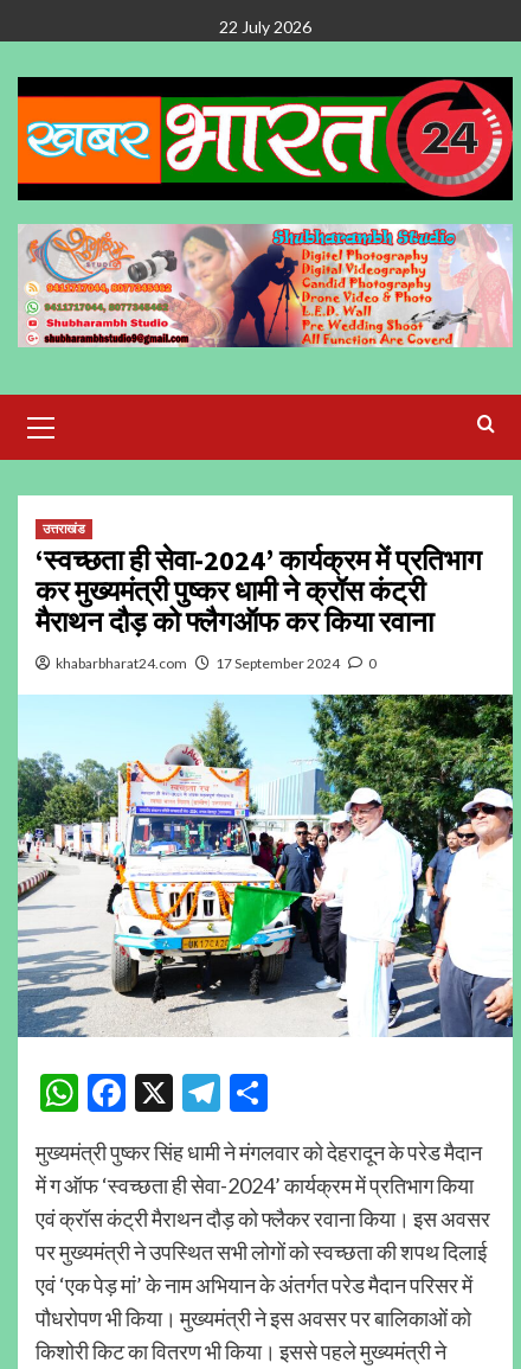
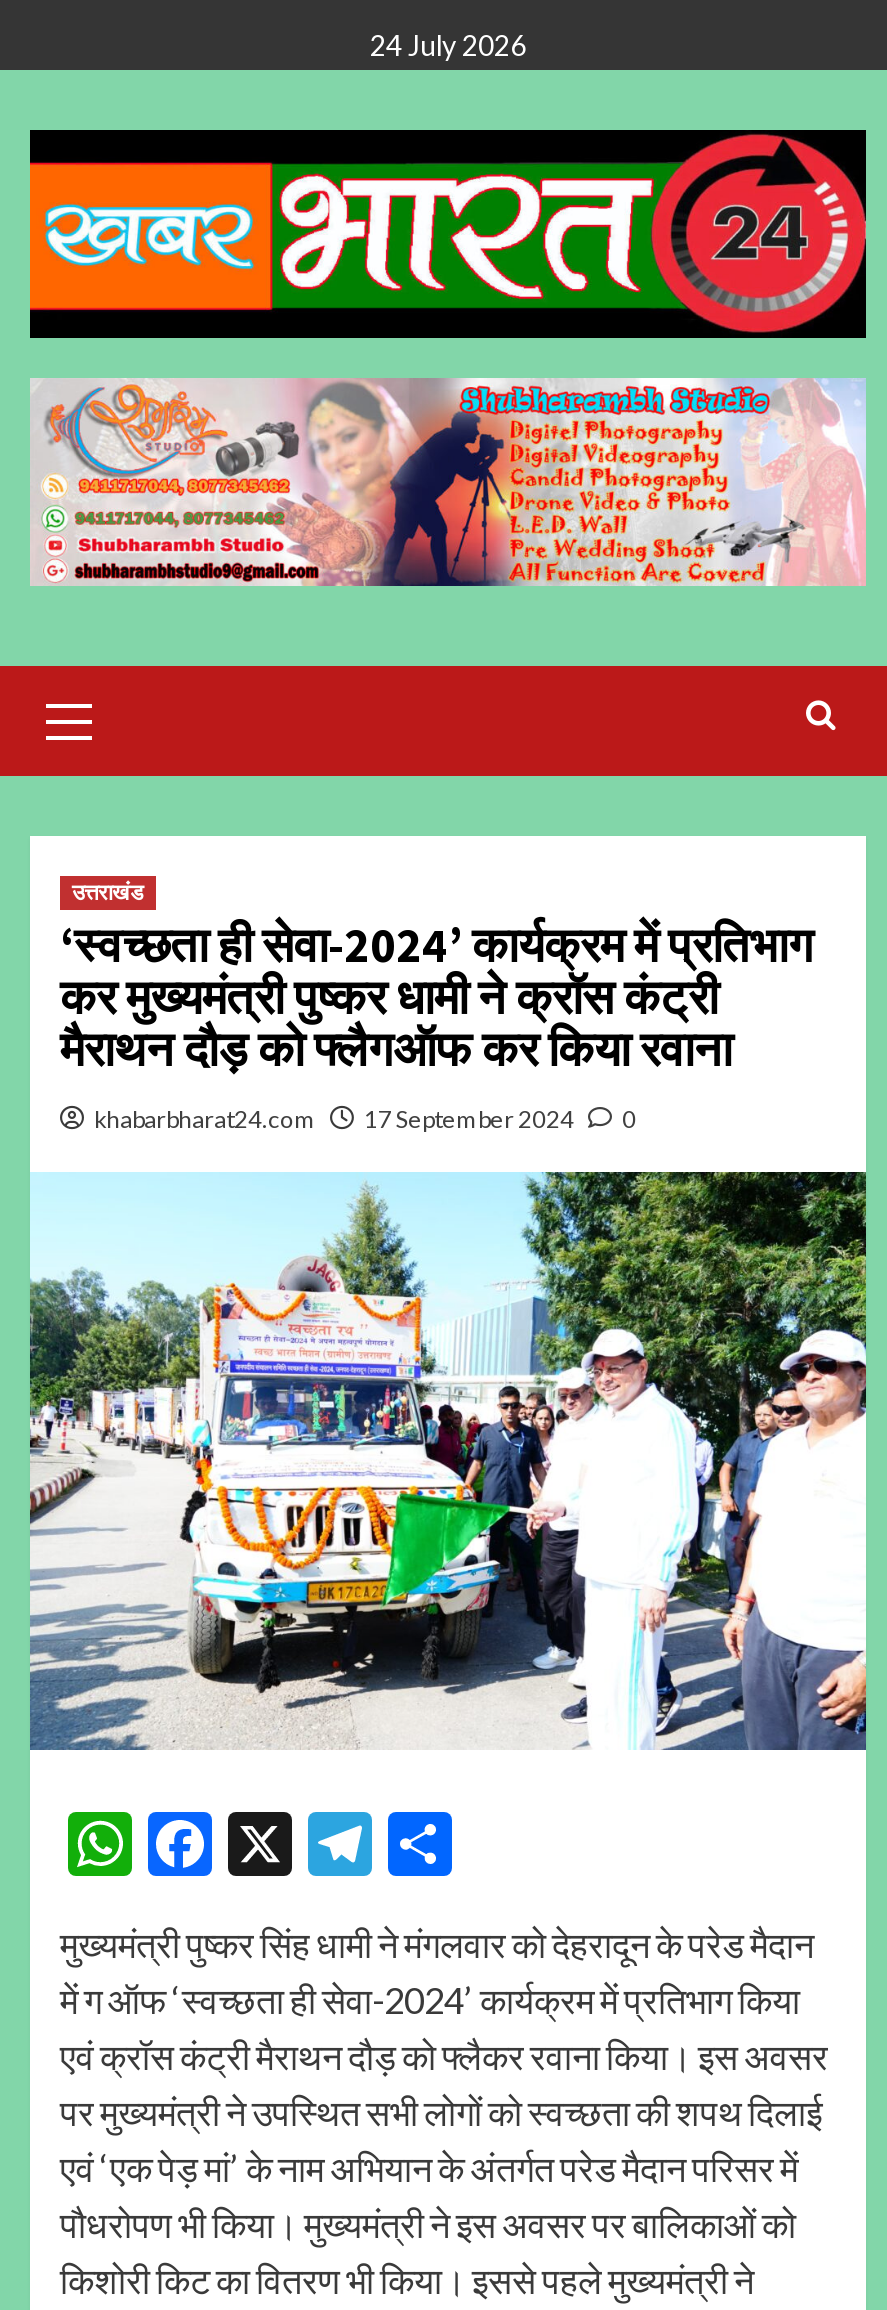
- 22 July 2026
+ 24 July 2026
